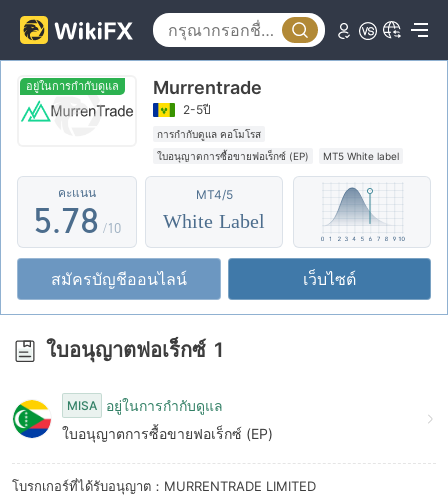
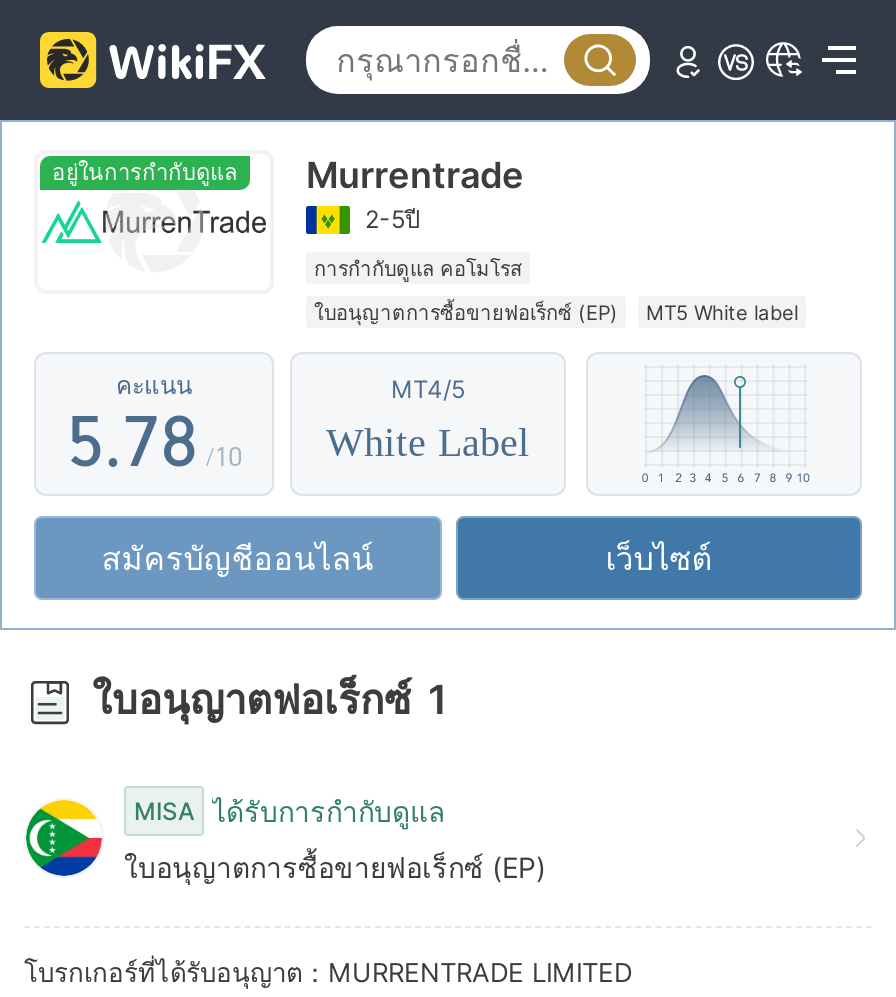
- MISA อยู่ในการกำกับดูแล
+ MISA ได้รับการกำกับดูแล
